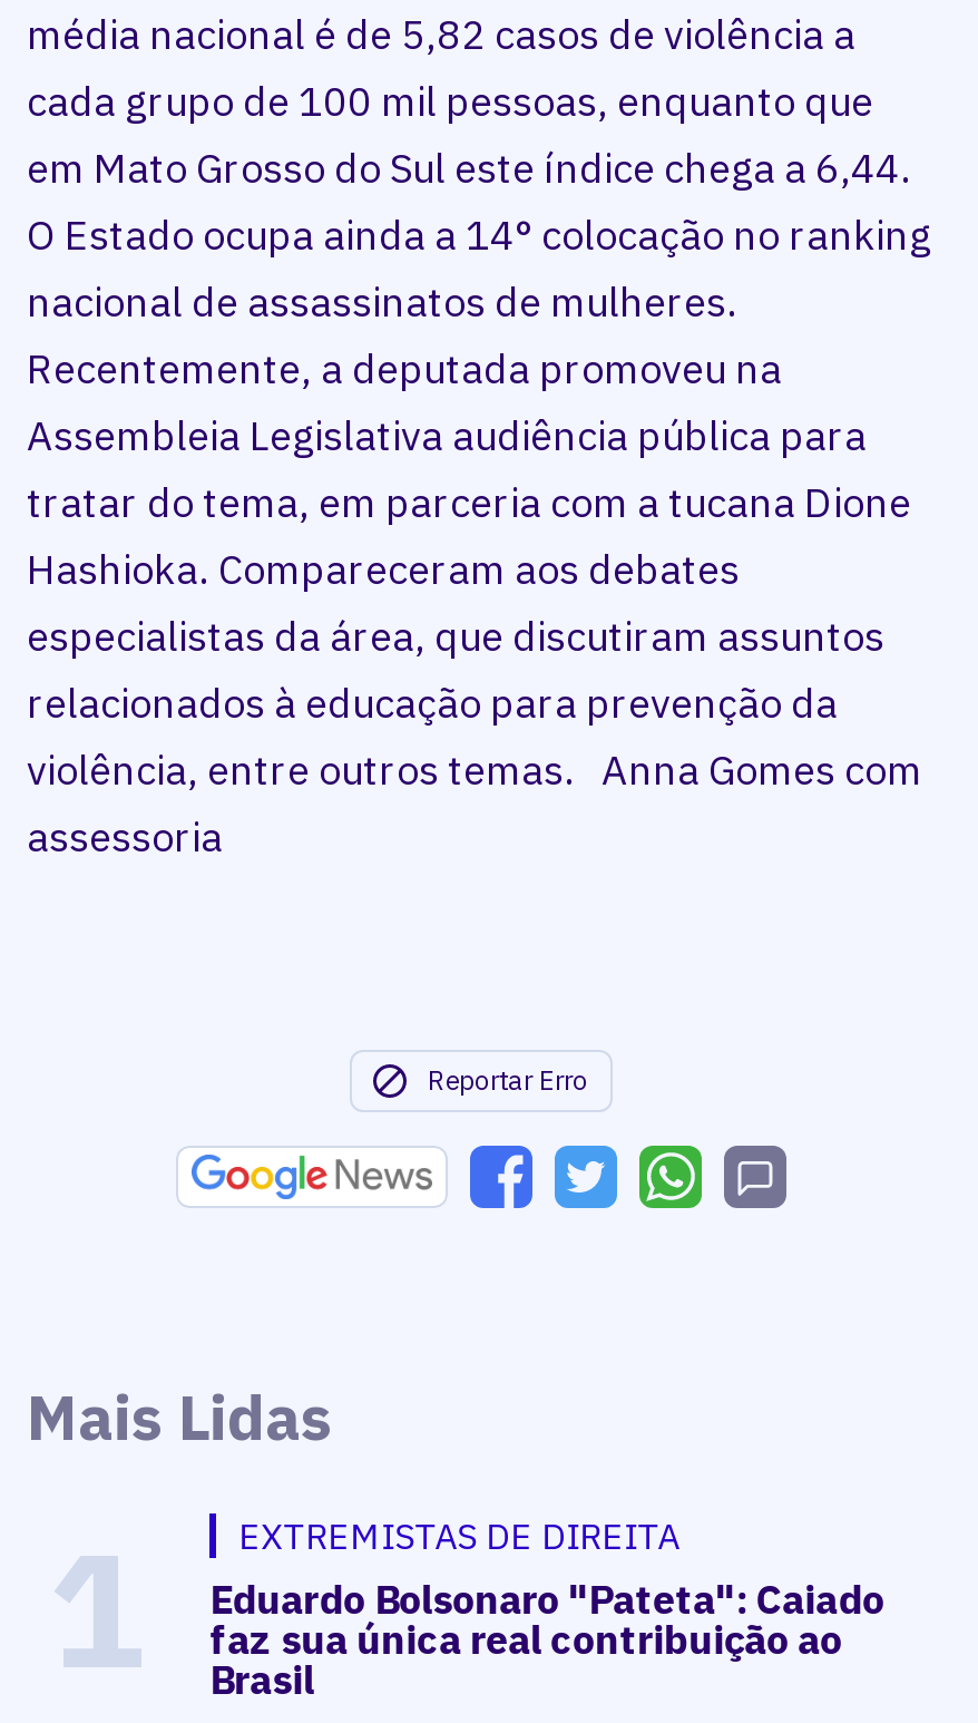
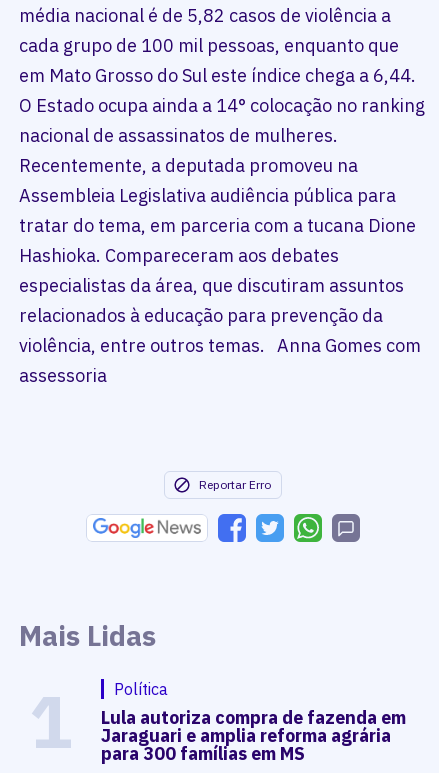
- EXTREMISTAS DE DIREITA
- Eduardo Bolsonaro "Pateta": Caiado
- faz sua única real contribuição ao
- Brasil
+ Política
+ Lula autoriza compra de fazenda em
+ Jaraguari e amplia reforma agrária
+ para 300 famílias em MS
